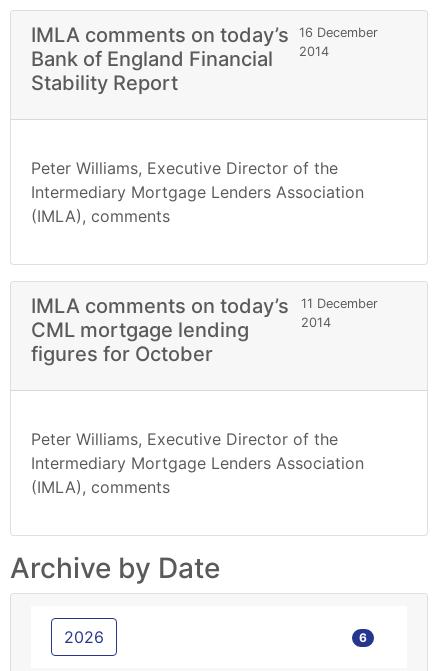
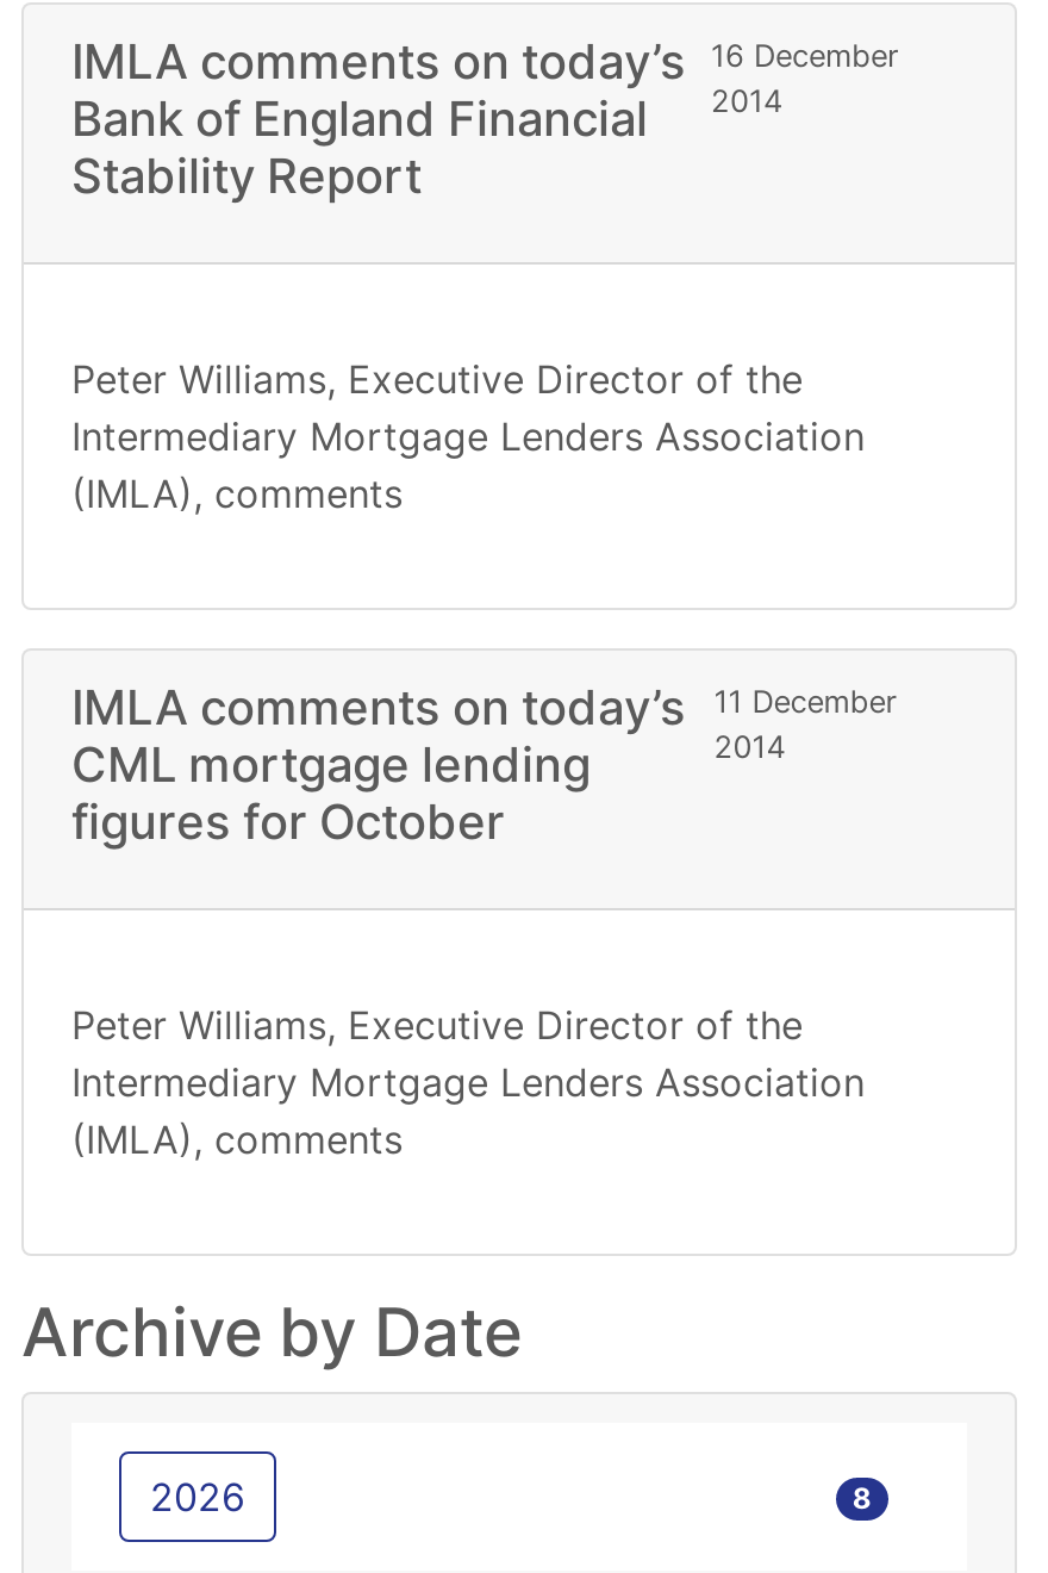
- 6
+ 8
